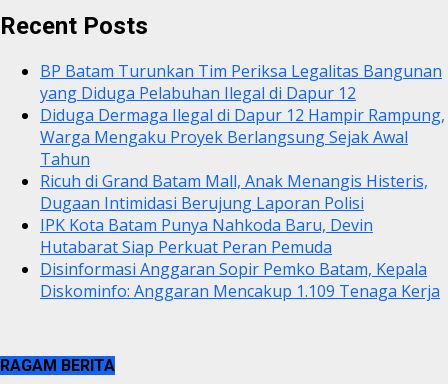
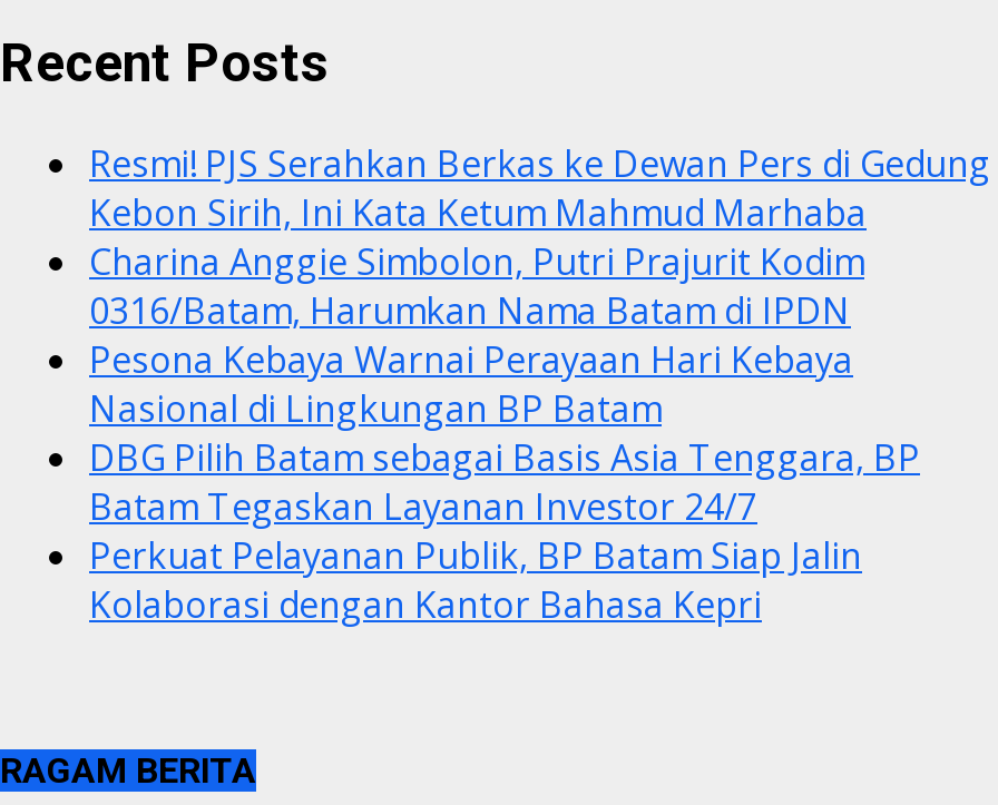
- BP Batam Turunkan Tim Periksa Legalitas Bangunan
- yang Diduga Pelabuhan Ilegal di Dapur 12
- Diduga Dermaga Ilegal di Dapur 12 Hampir Rampung,
- Warga Mengaku Proyek Berlangsung Sejak Awal
- Tahun
- Ricuh di Grand Batam Mall, Anak Menangis Histeris,
- Dugaan Intimidasi Berujung Laporan Polisi
- IPK Kota Batam Punya Nahkoda Baru, Devin
- Hutabarat Siap Perkuat Peran Pemuda
- Disinformasi Anggaran Sopir Pemko Batam, Kepala
- Diskominfo: Anggaran Mencakup 1.109 Tenaga Kerja
+ Resmi! PJS Serahkan Berkas ke Dewan Pers di Gedung
+ Kebon Sirih, Ini Kata Ketum Mahmud Marhaba
+ Charina Anggie Simbolon, Putri Prajurit Kodim
+ 0316/Batam, Harumkan Nama Batam di IPDN
+ Pesona Kebaya Warnai Perayaan Hari Kebaya
+ Nasional di Lingkungan BP Batam
+ DBG Pilih Batam sebagai Basis Asia Tenggara, BP
+ Batam Tegaskan Layanan Investor 24/7
+ Perkuat Pelayanan Publik, BP Batam Siap Jalin
+ Kolaborasi dengan Kantor Bahasa Kepri
